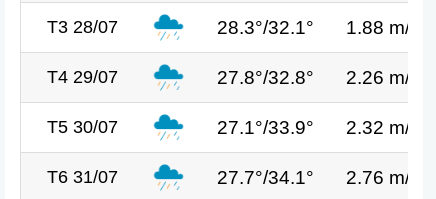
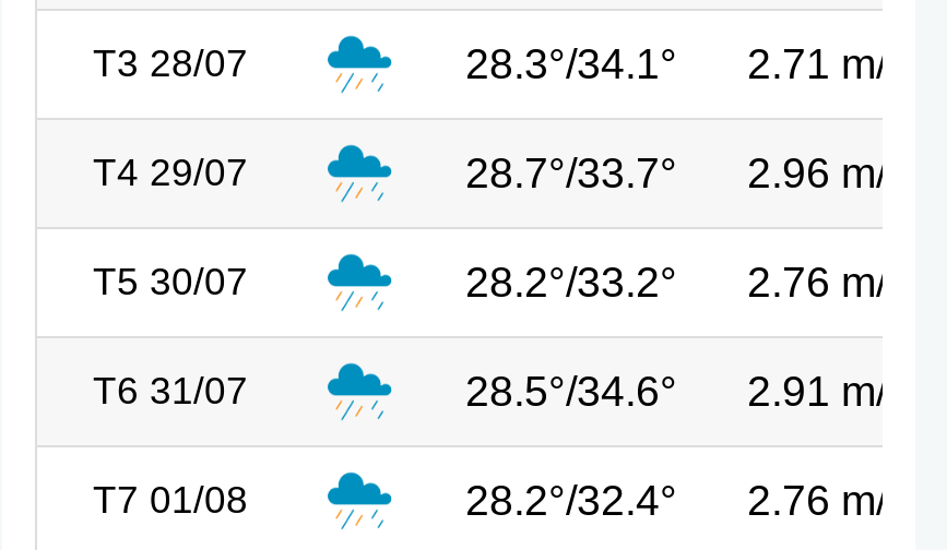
- 28.3°/32.1°
+ 28.3°/34.1°

- 1.88 m/s
+ 2.71 m/s

- 27.8°/32.8°
+ 28.7°/33.7°

- 2.26 m/s
+ 2.96 m/s

- 27.1°/33.9°
+ 28.2°/33.2°

- 2.32 m/s
+ 2.76 m/s

- 27.7°/34.1°
+ 28.5°/34.6°
+ 2.91 m/s
+ T7 01/08
+ 28.2°/32.4°
